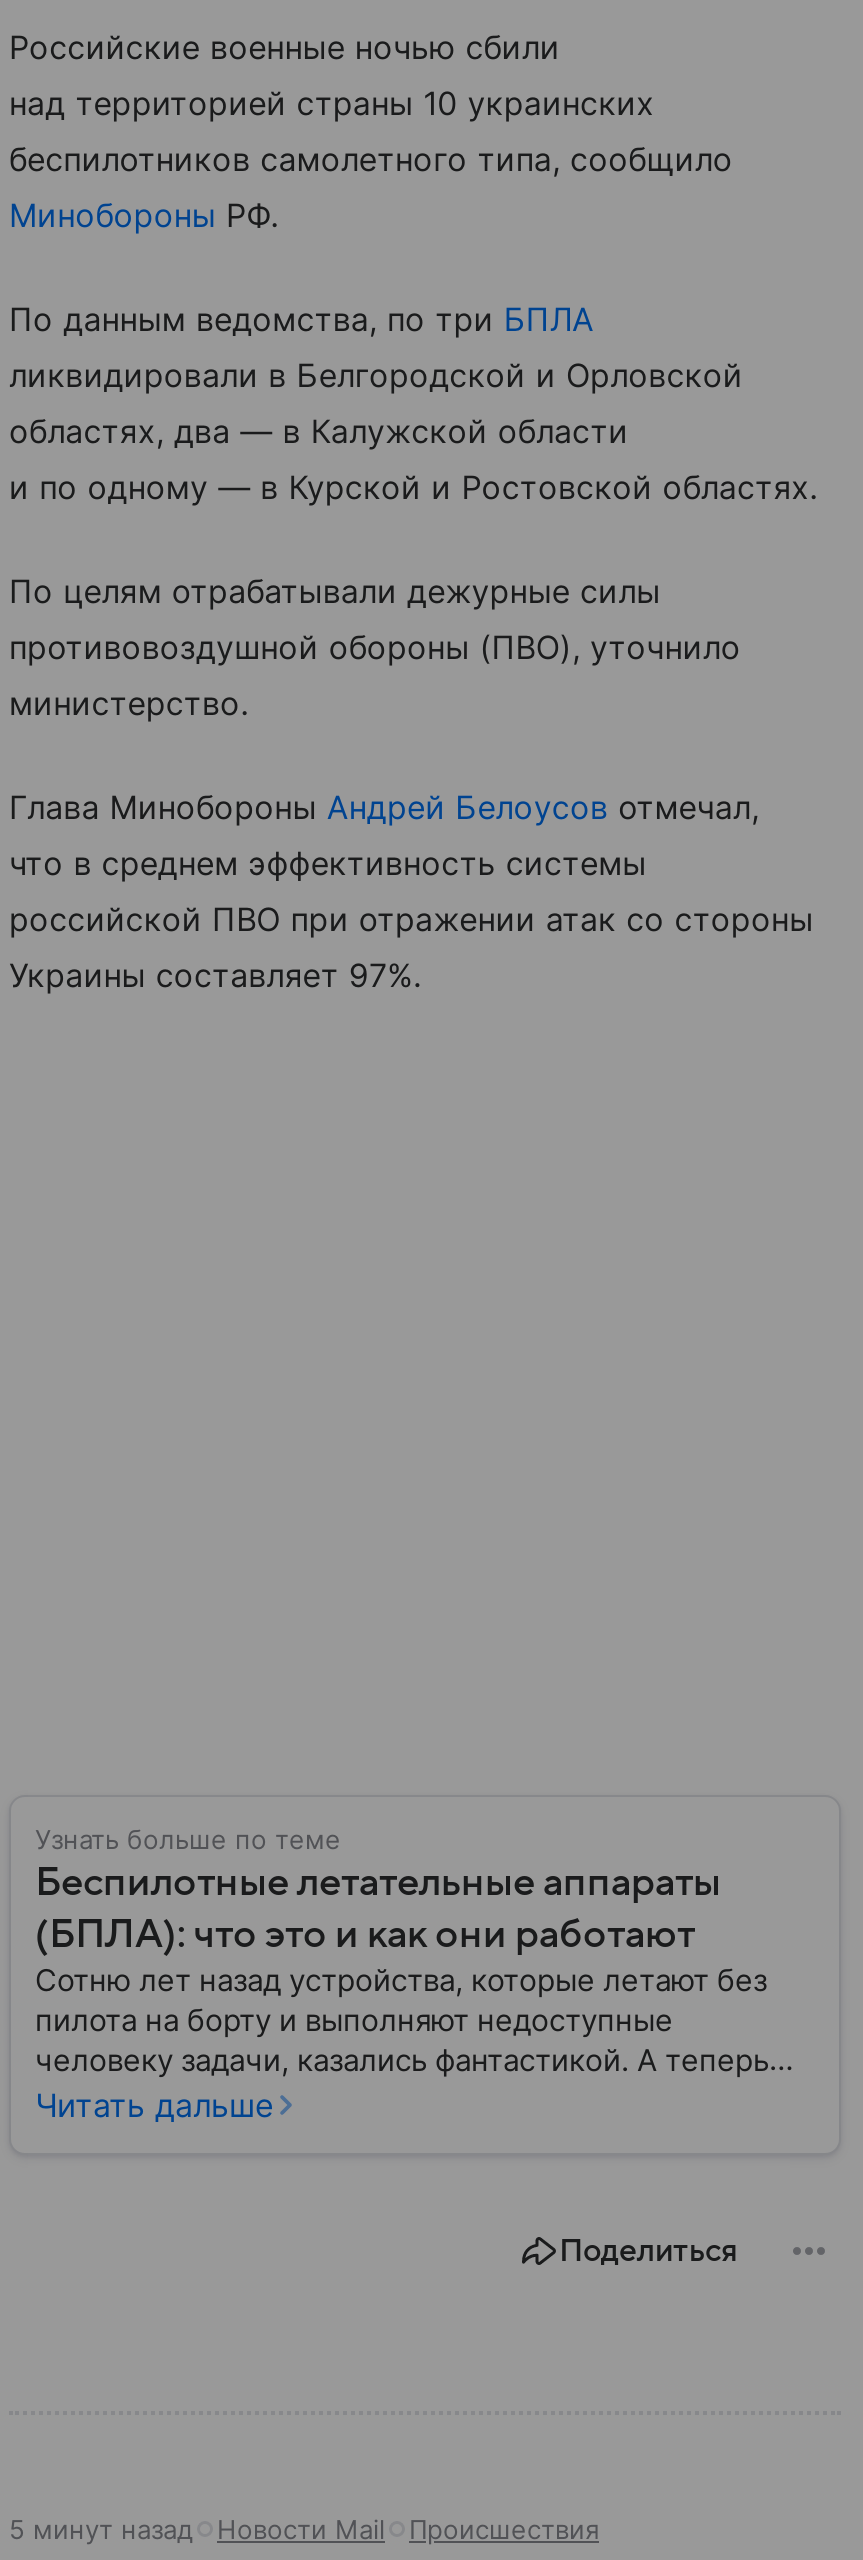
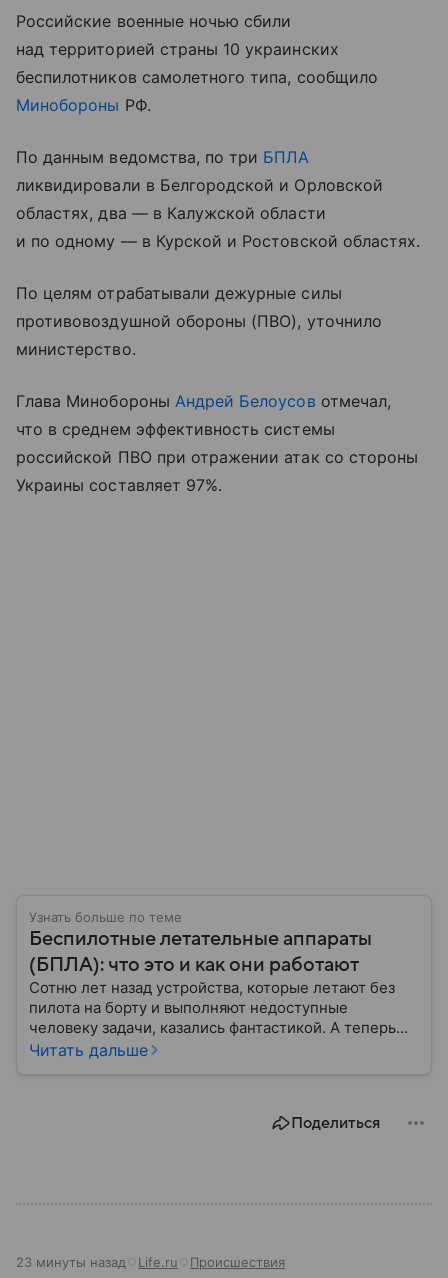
- 5 минут назад
- Новости Mail
+ 23 минуты назад
+ Life.ru
